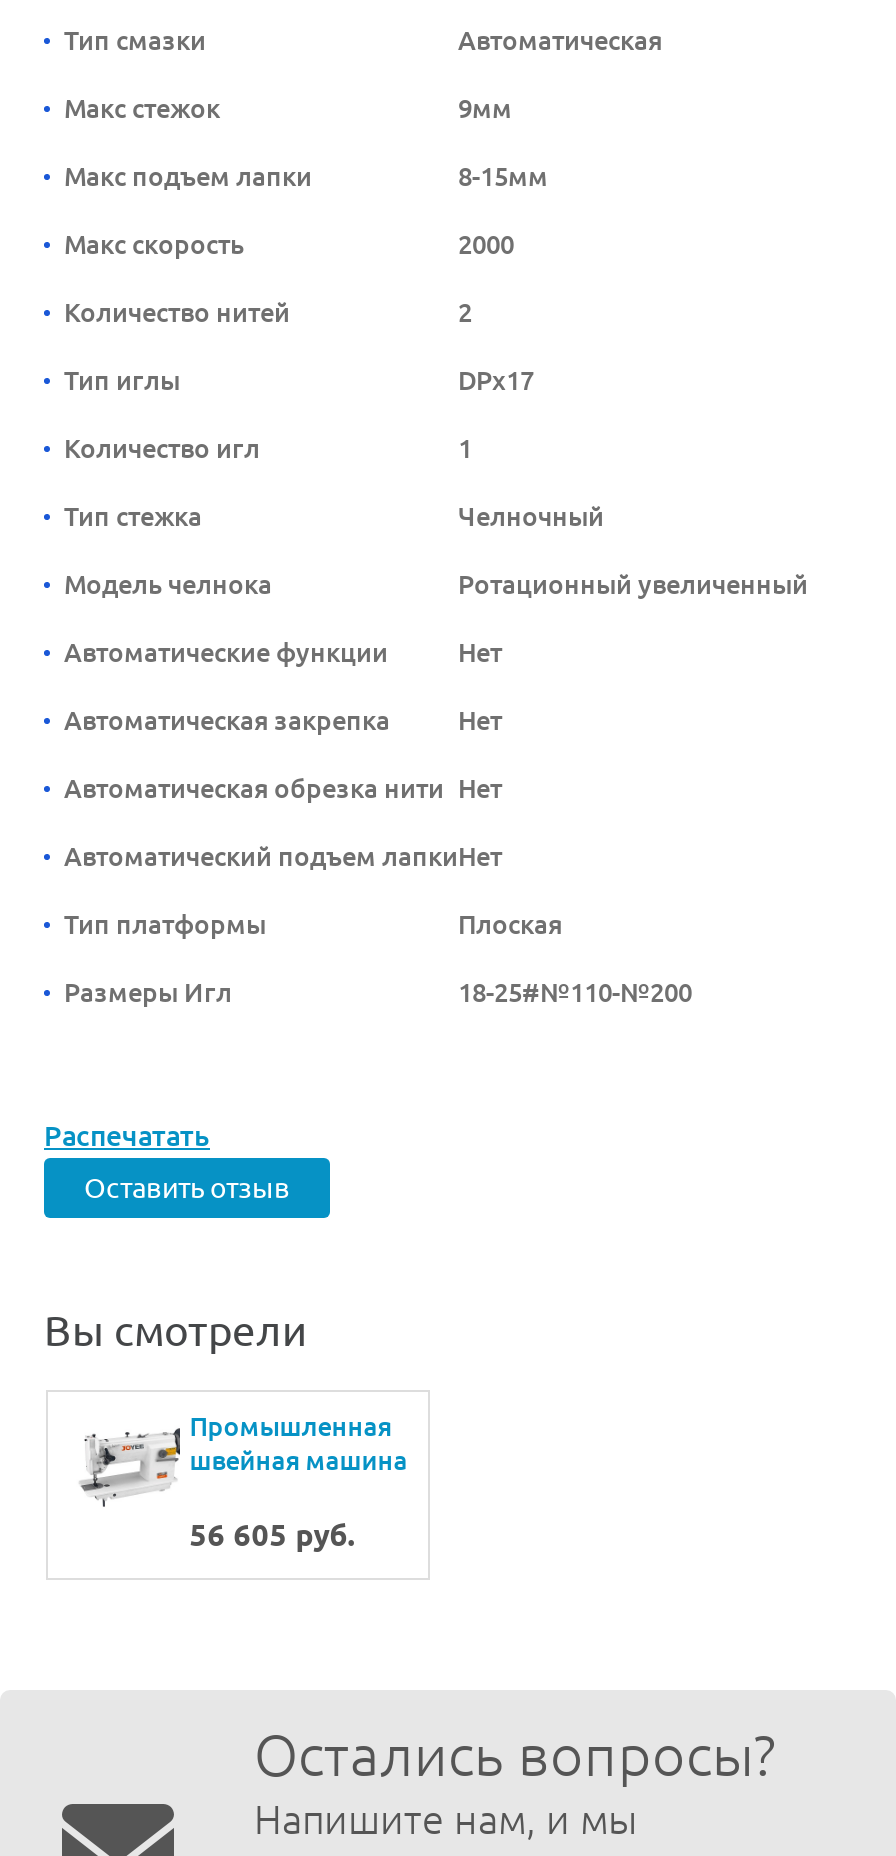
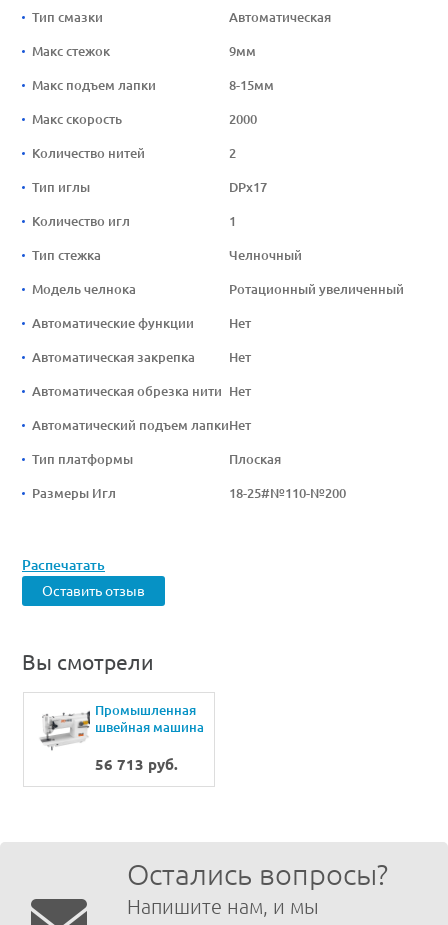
- 56 605 руб.
+ 56 713 руб.
